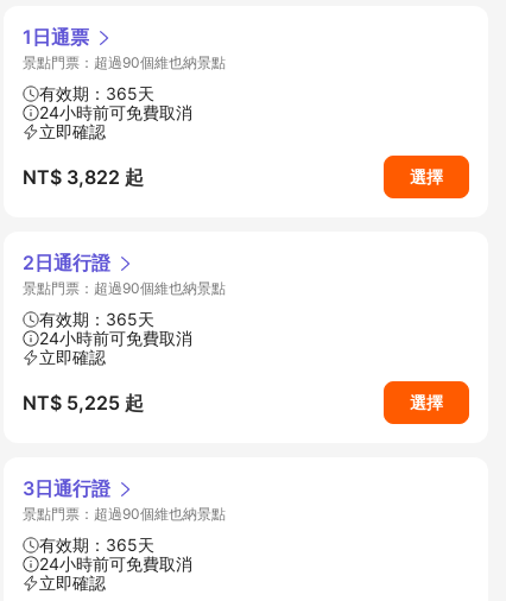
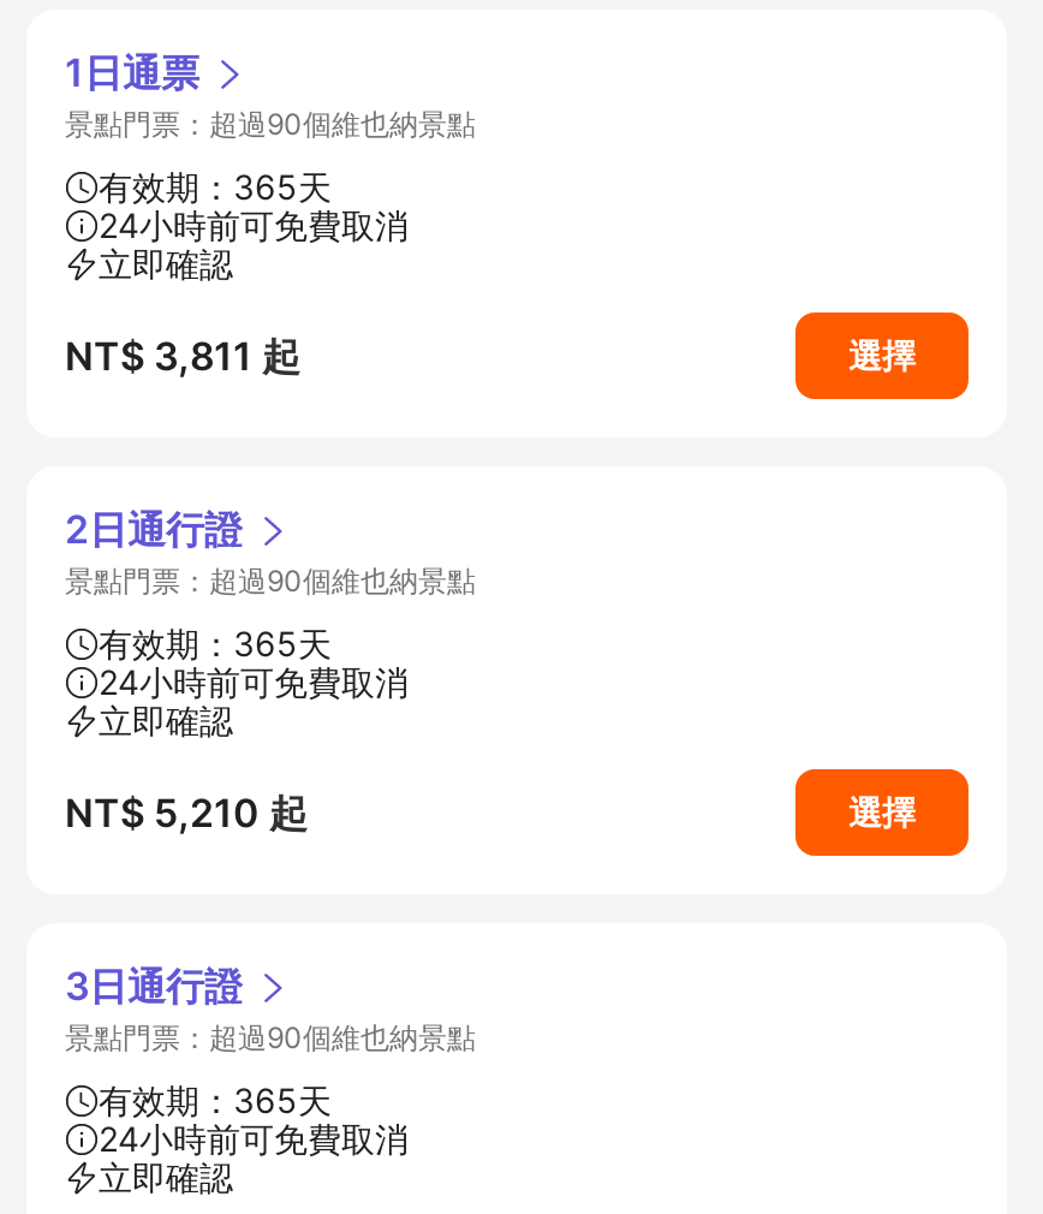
- NT$ 3,822起
+ NT$ 3,811起

- NT$ 5,225起
+ NT$ 5,210起
